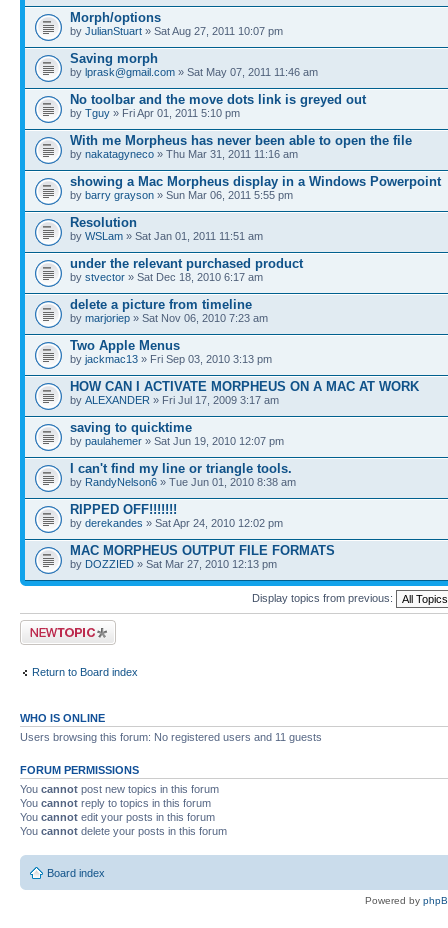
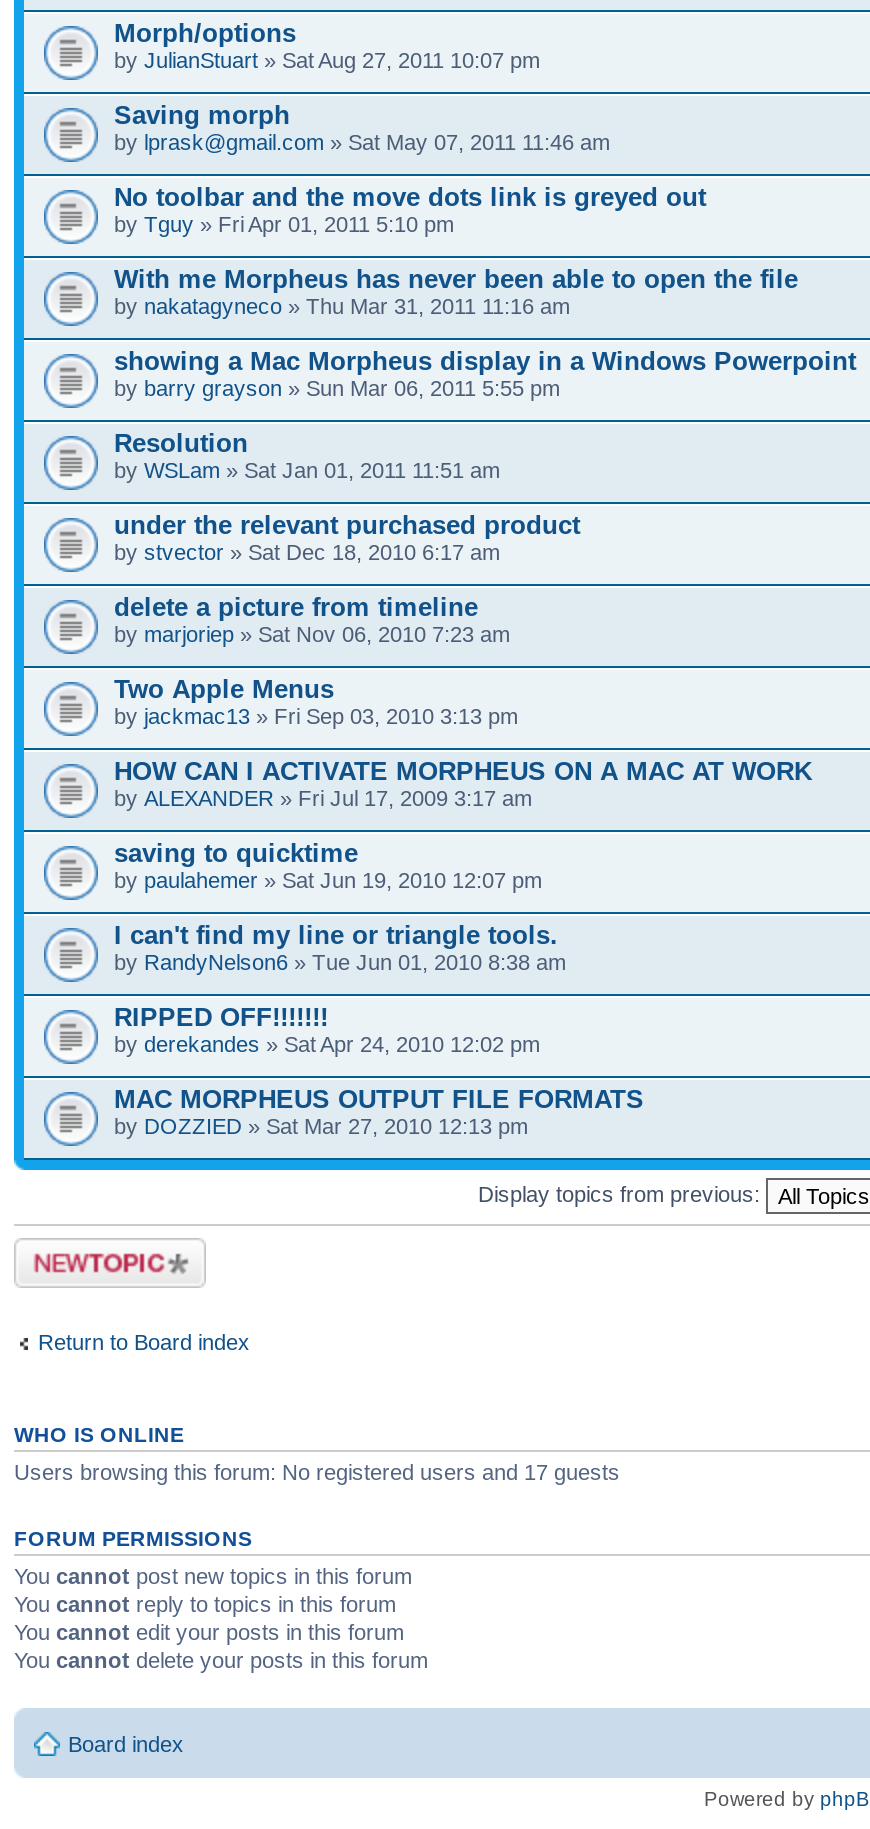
- Users browsing this forum: No registered users and 11 guests
+ Users browsing this forum: No registered users and 17 guests
